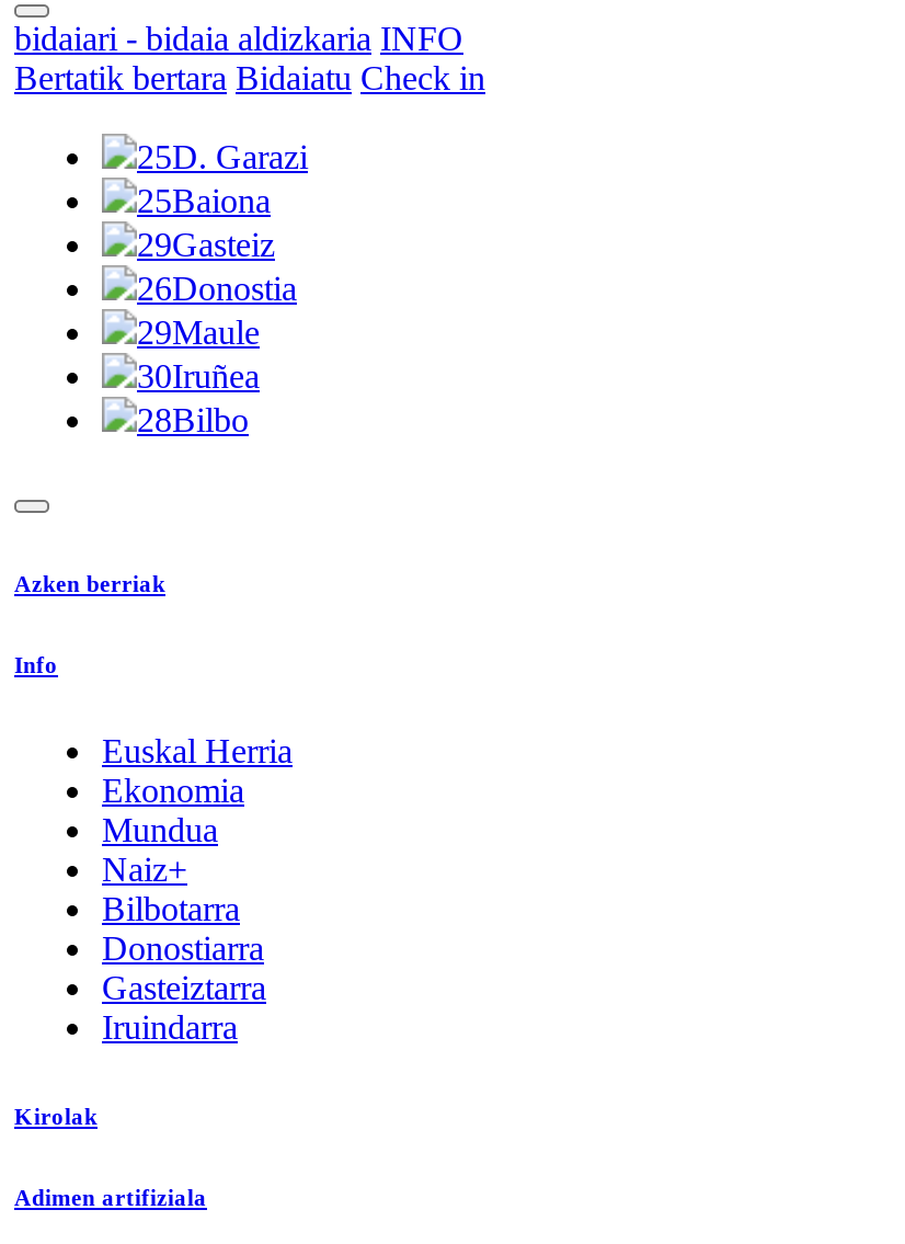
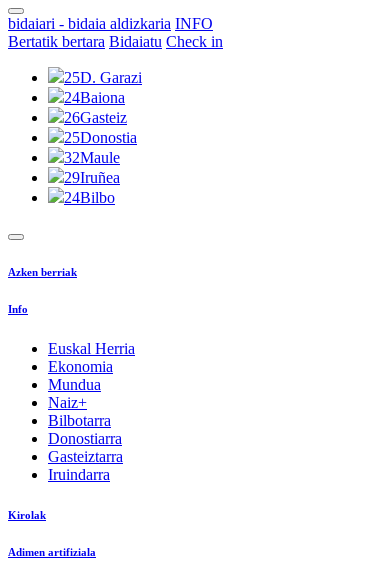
- 25Baiona
+ 24Baiona

- 29Gasteiz
+ 26Gasteiz

- 26Donostia
+ 25Donostia

- 29Maule
+ 32Maule

- 30Iruñea
+ 29Iruñea

- 28Bilbo
+ 24Bilbo
